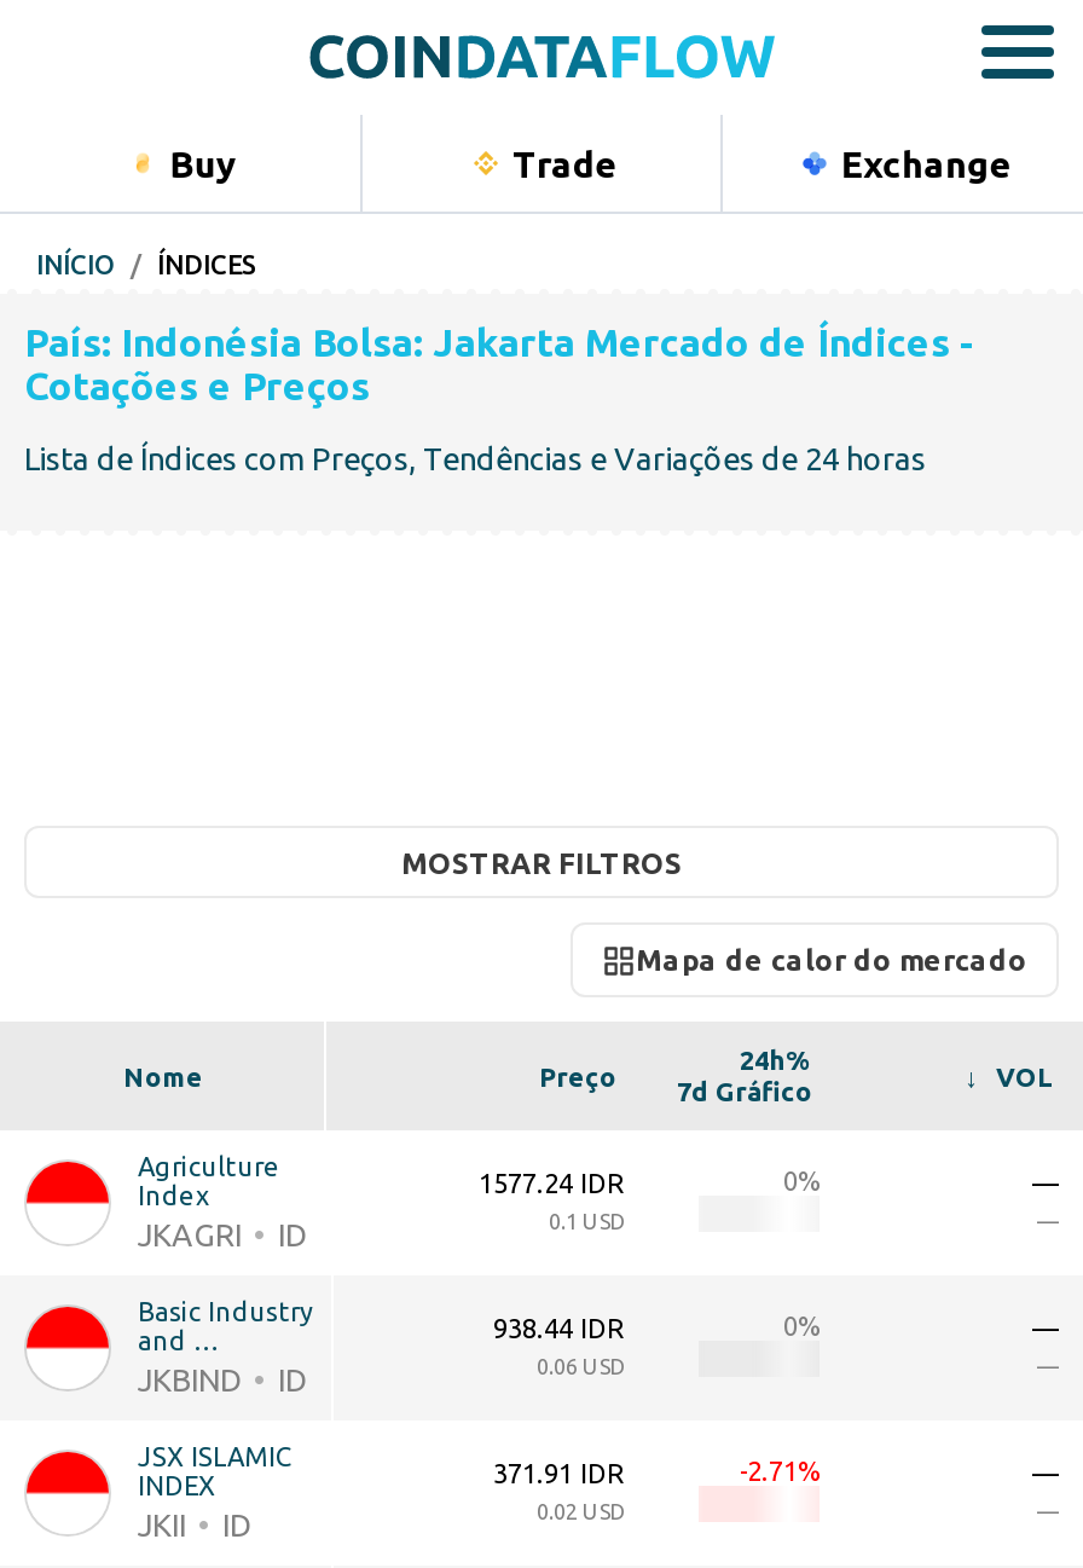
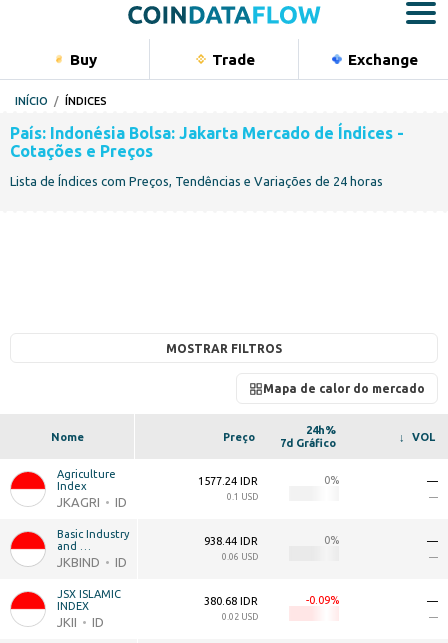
- 371.91 IDR
+ 380.68 IDR

- -2.71
+ -0.09
